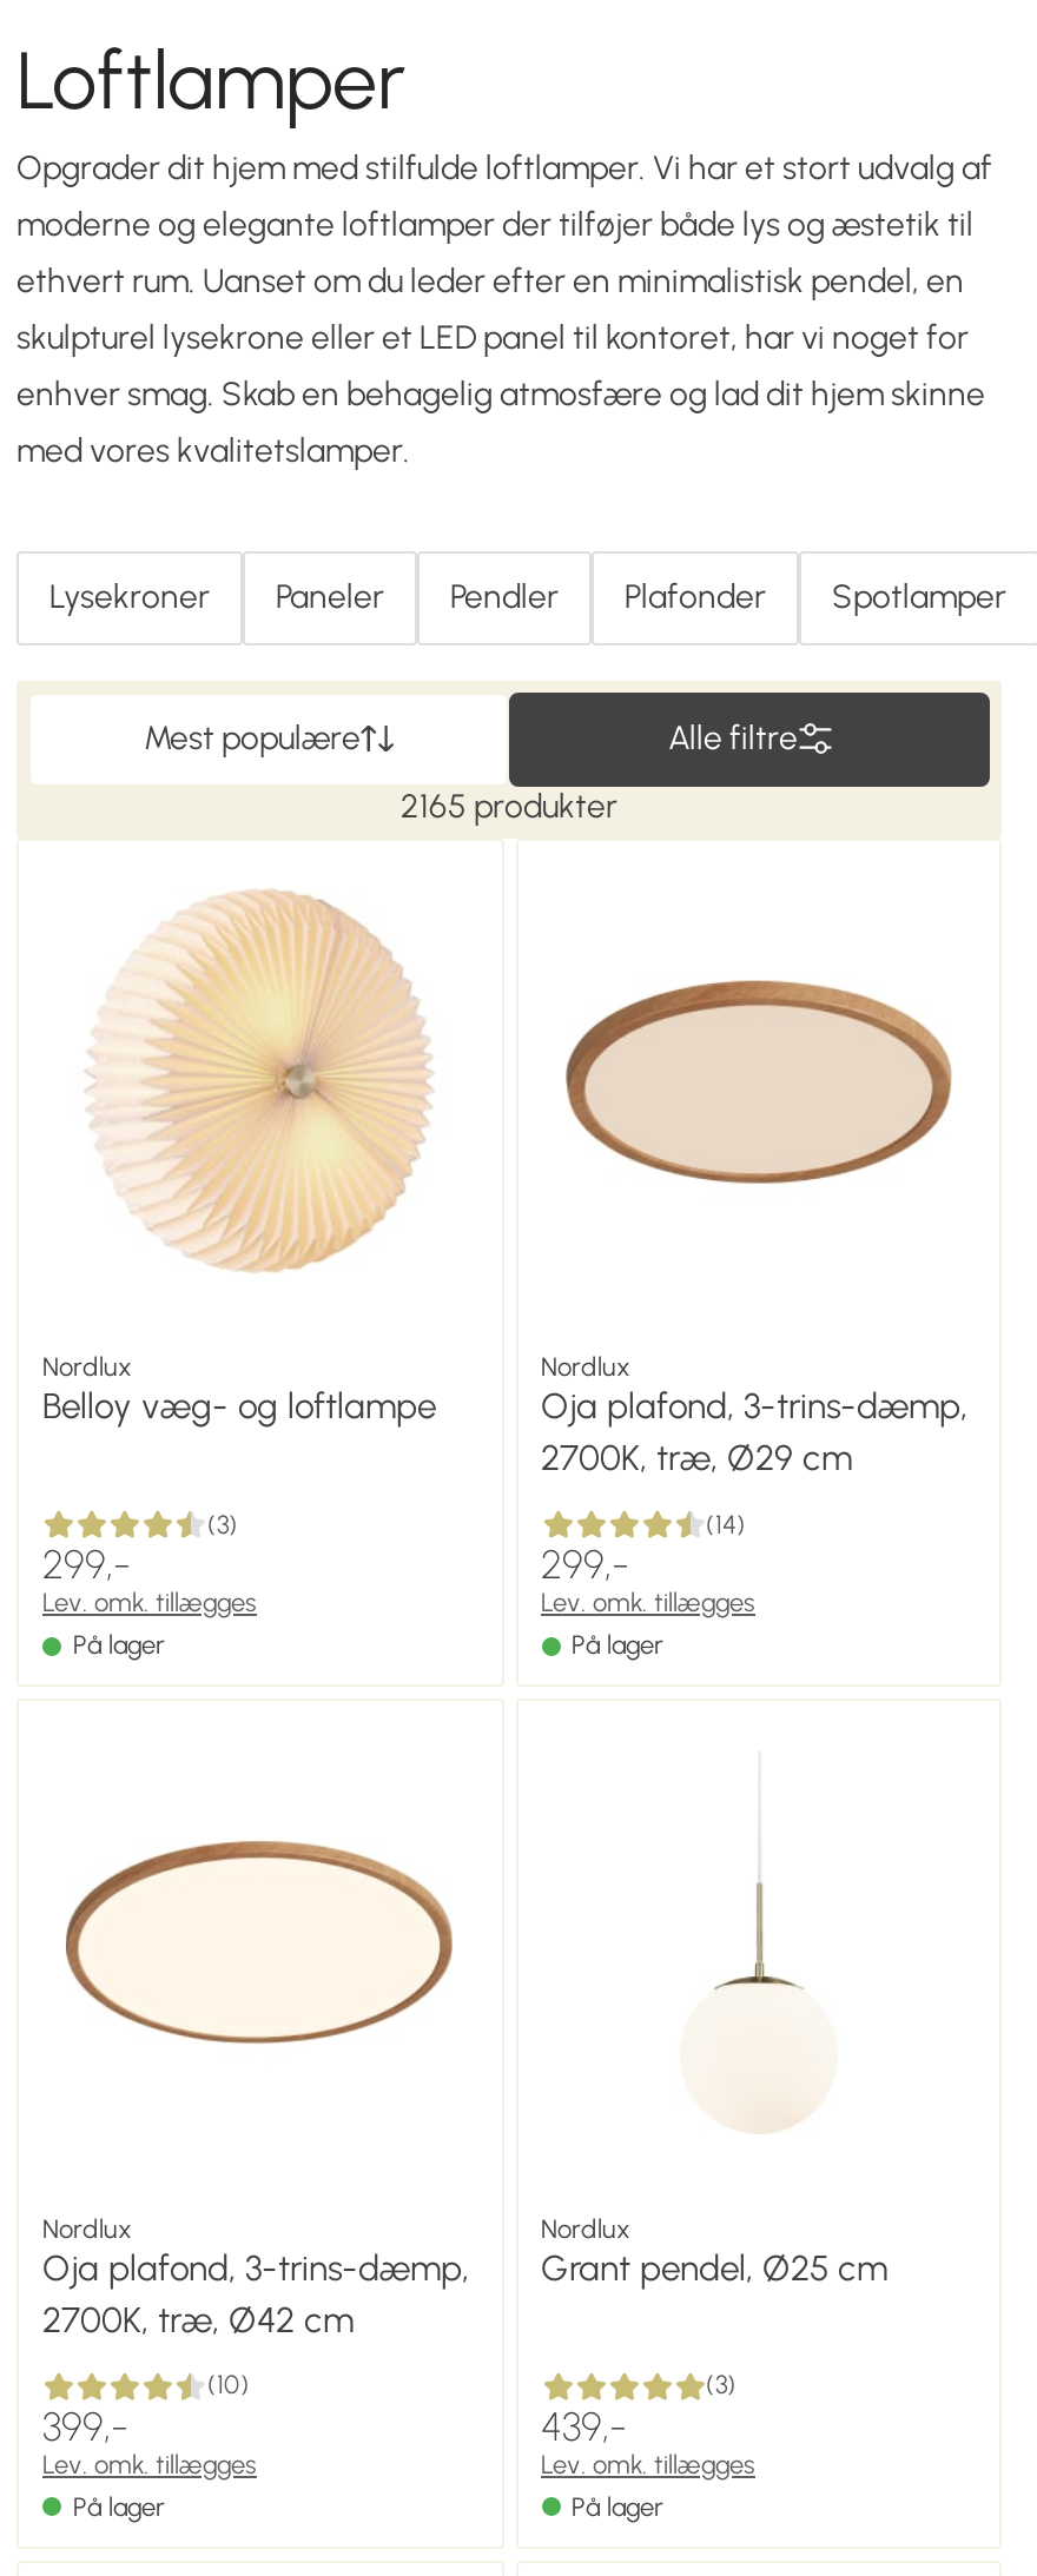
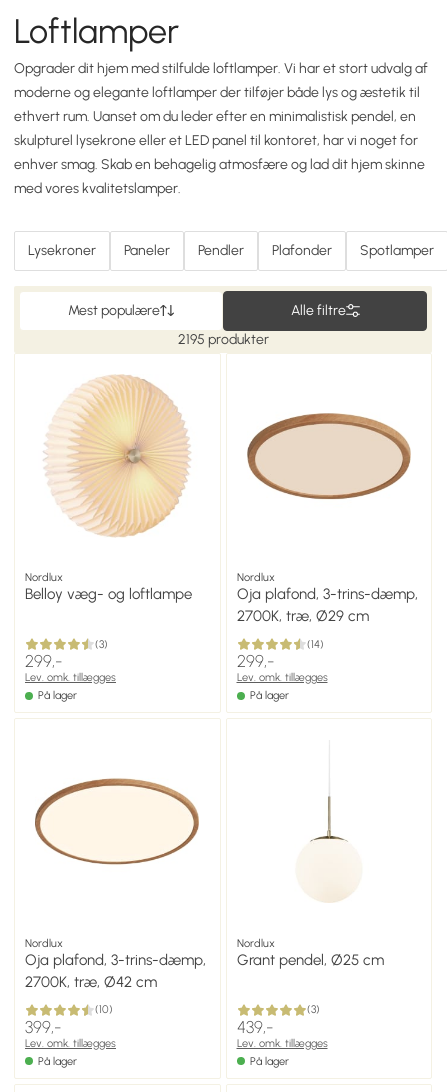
- 2165 produkter
+ 2195 produkter
